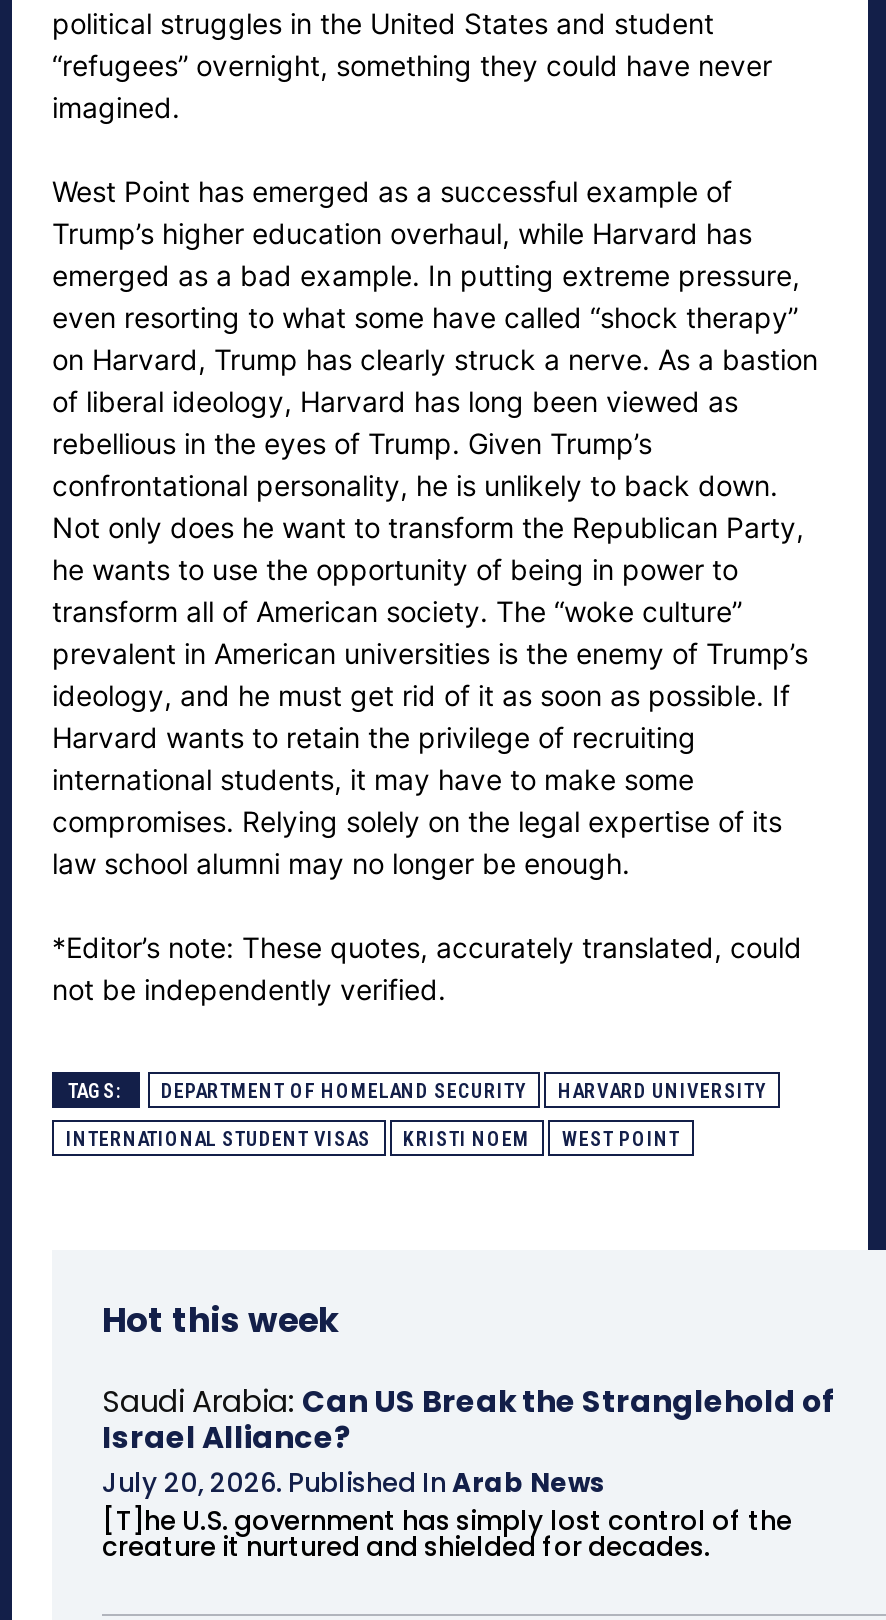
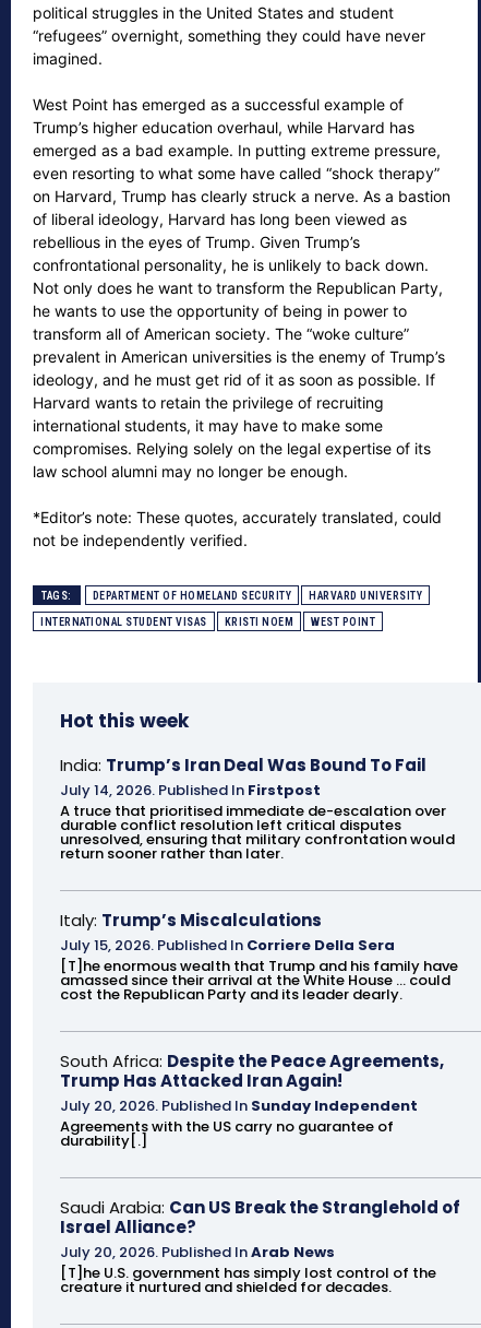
+ India: Trump’s Iran Deal Was Bound To Fail
+ July 14, 2026. Published In Firstpost
+ A truce that prioritised immediate de-escalation over
+ durable conflict resolution left critical disputes
+ unresolved, ensuring that military confrontation would
+ return sooner rather than later.
+ Italy: Trump’s Miscalculations
+ July 15, 2026. Published In Corriere Della Sera
+ [T]he enormous wealth that Trump and his family have
+ amassed since their arrival at the White House ... could
+ cost the Republican Party and its leader dearly.
+ South Africa: Despite the Peace Agreements,
+ Trump Has Attacked Iran Again!
+ July 20, 2026. Published In Sunday Independent
+ Agreements with the US carry no guarantee of
+ durability[.]
